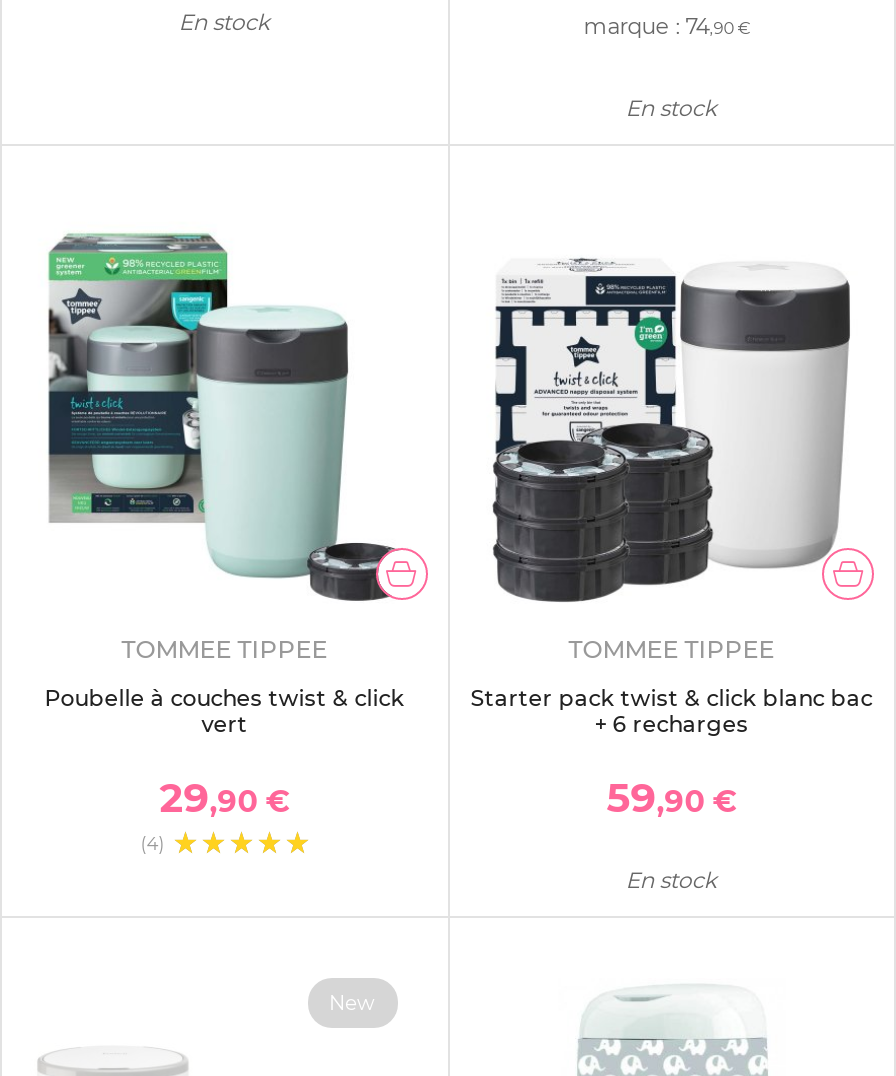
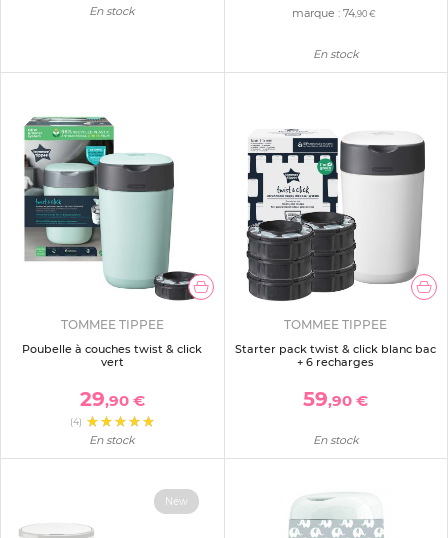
+ En stock
